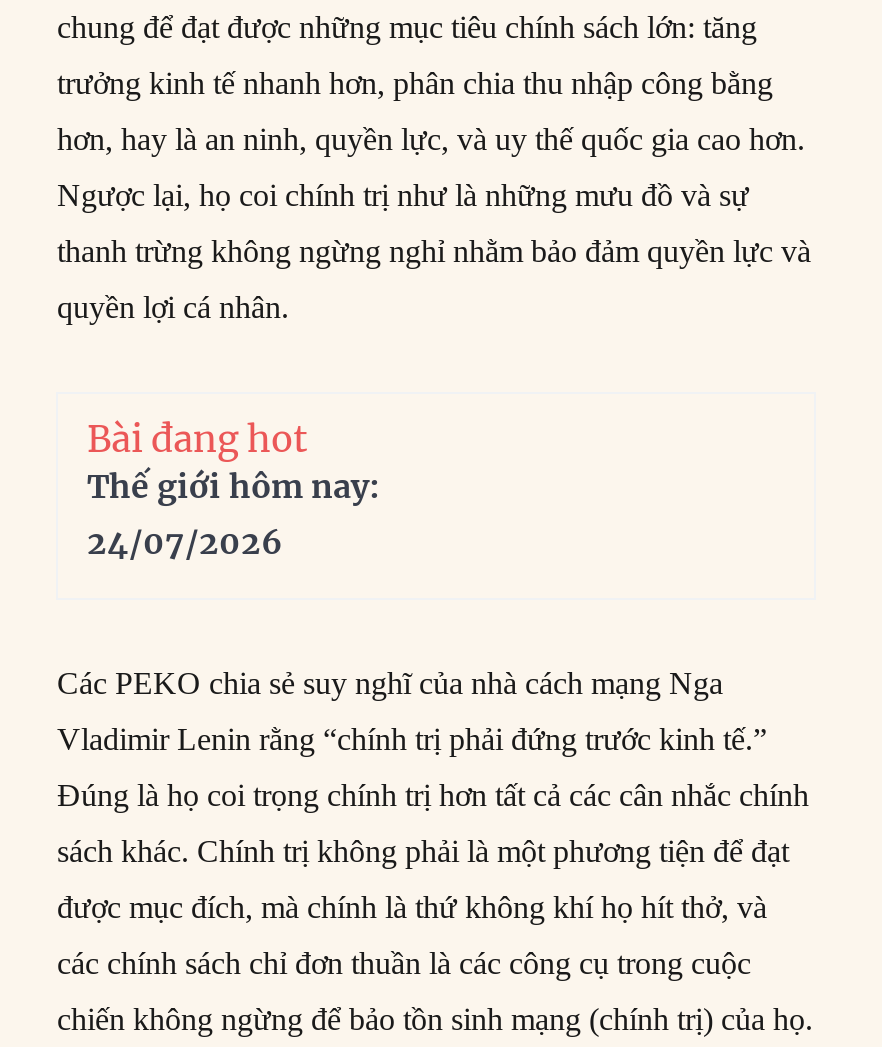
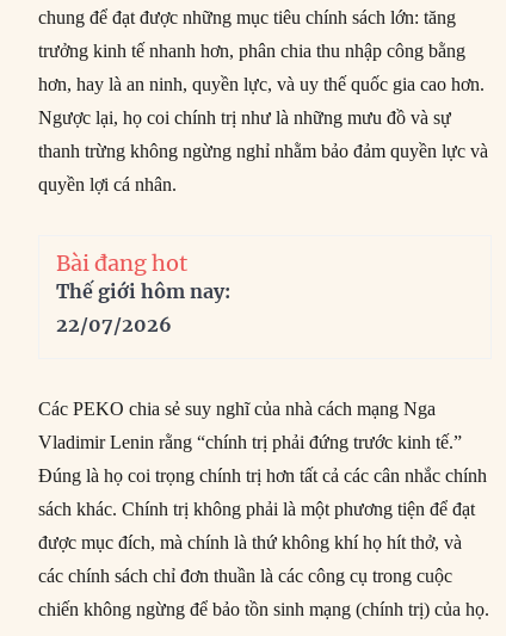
- 24/07/2026
+ 22/07/2026
